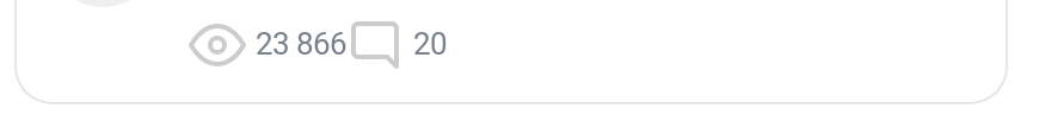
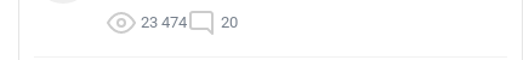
- 23 866 20
+ 23 474 20
